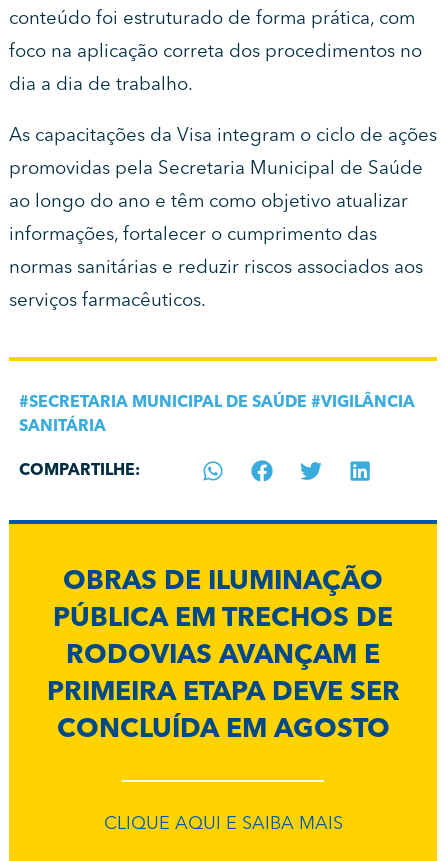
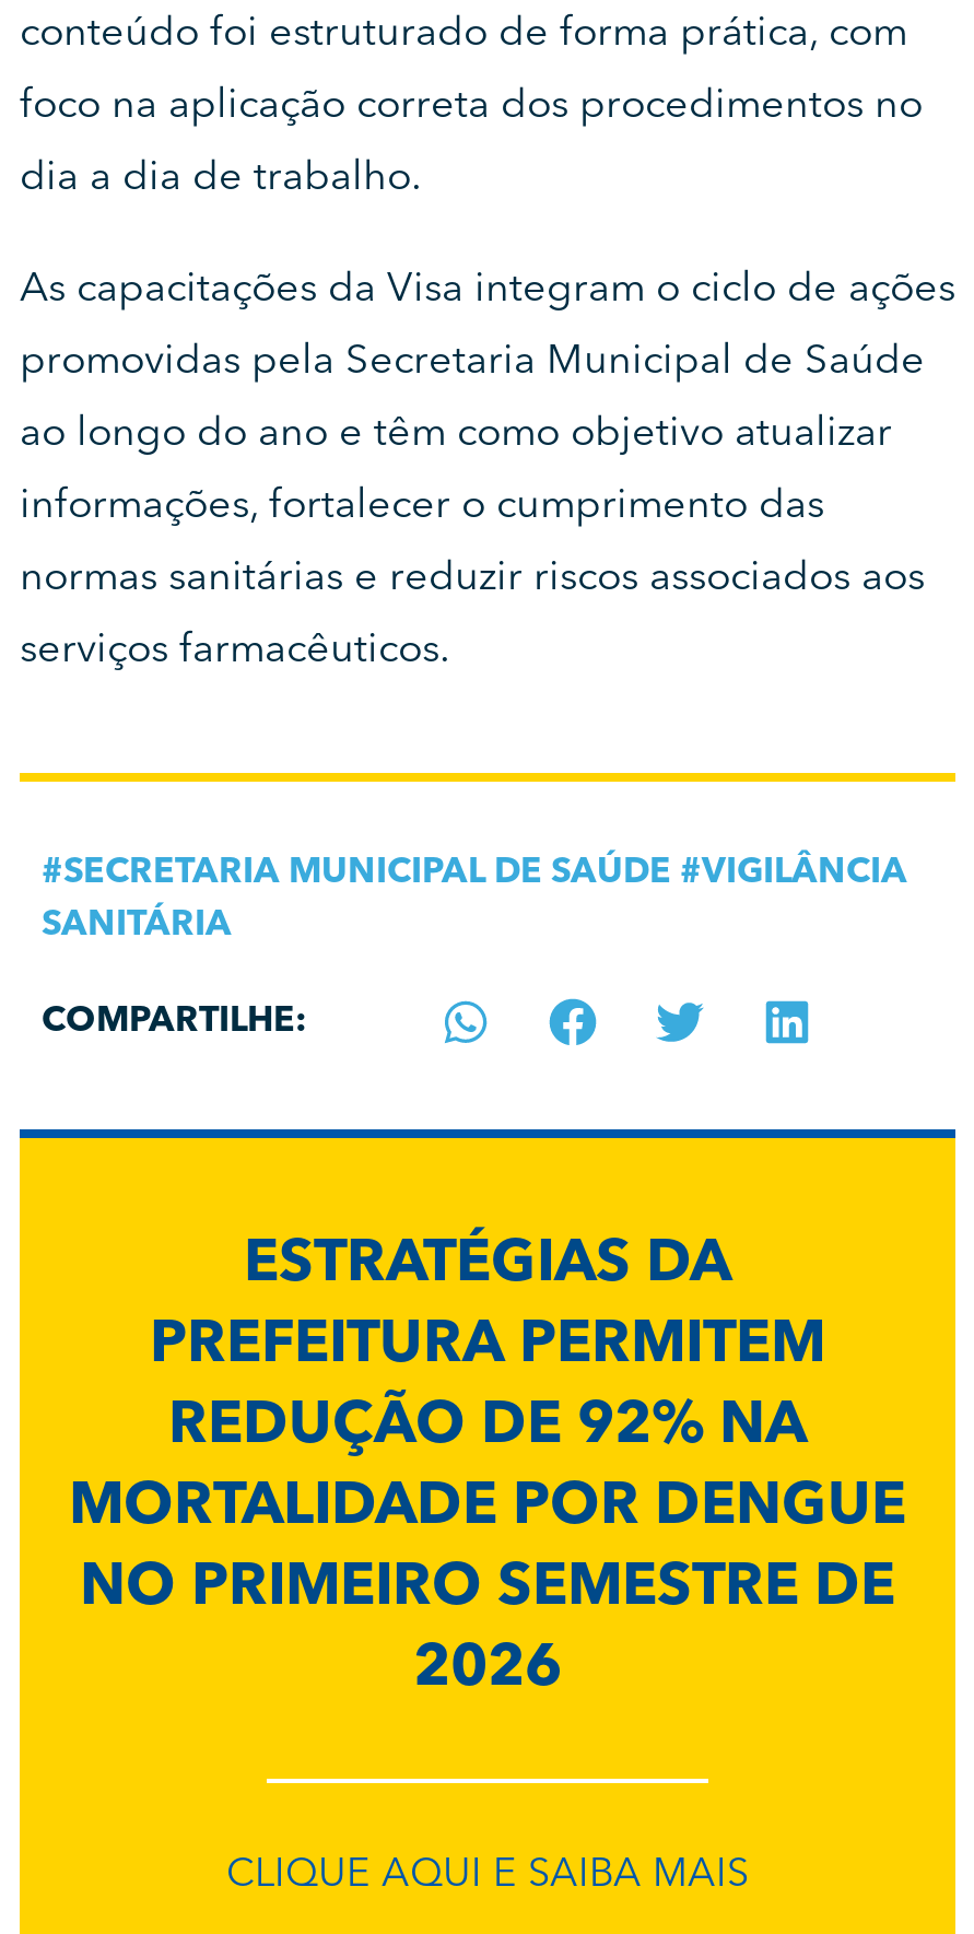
- OBRAS DE ILUMINAÇÃO
- PÚBLICA EM TRECHOS DE
- RODOVIAS AVANÇAM E
- PRIMEIRA ETAPA DEVE SER
- CONCLUÍDA EM AGOSTO
+ ESTRATÉGIAS DA
+ PREFEITURA PERMITEM
+ REDUÇÃO DE 92% NA
+ MORTALIDADE POR DENGUE
+ NO PRIMEIRO SEMESTRE DE
+ 2026
